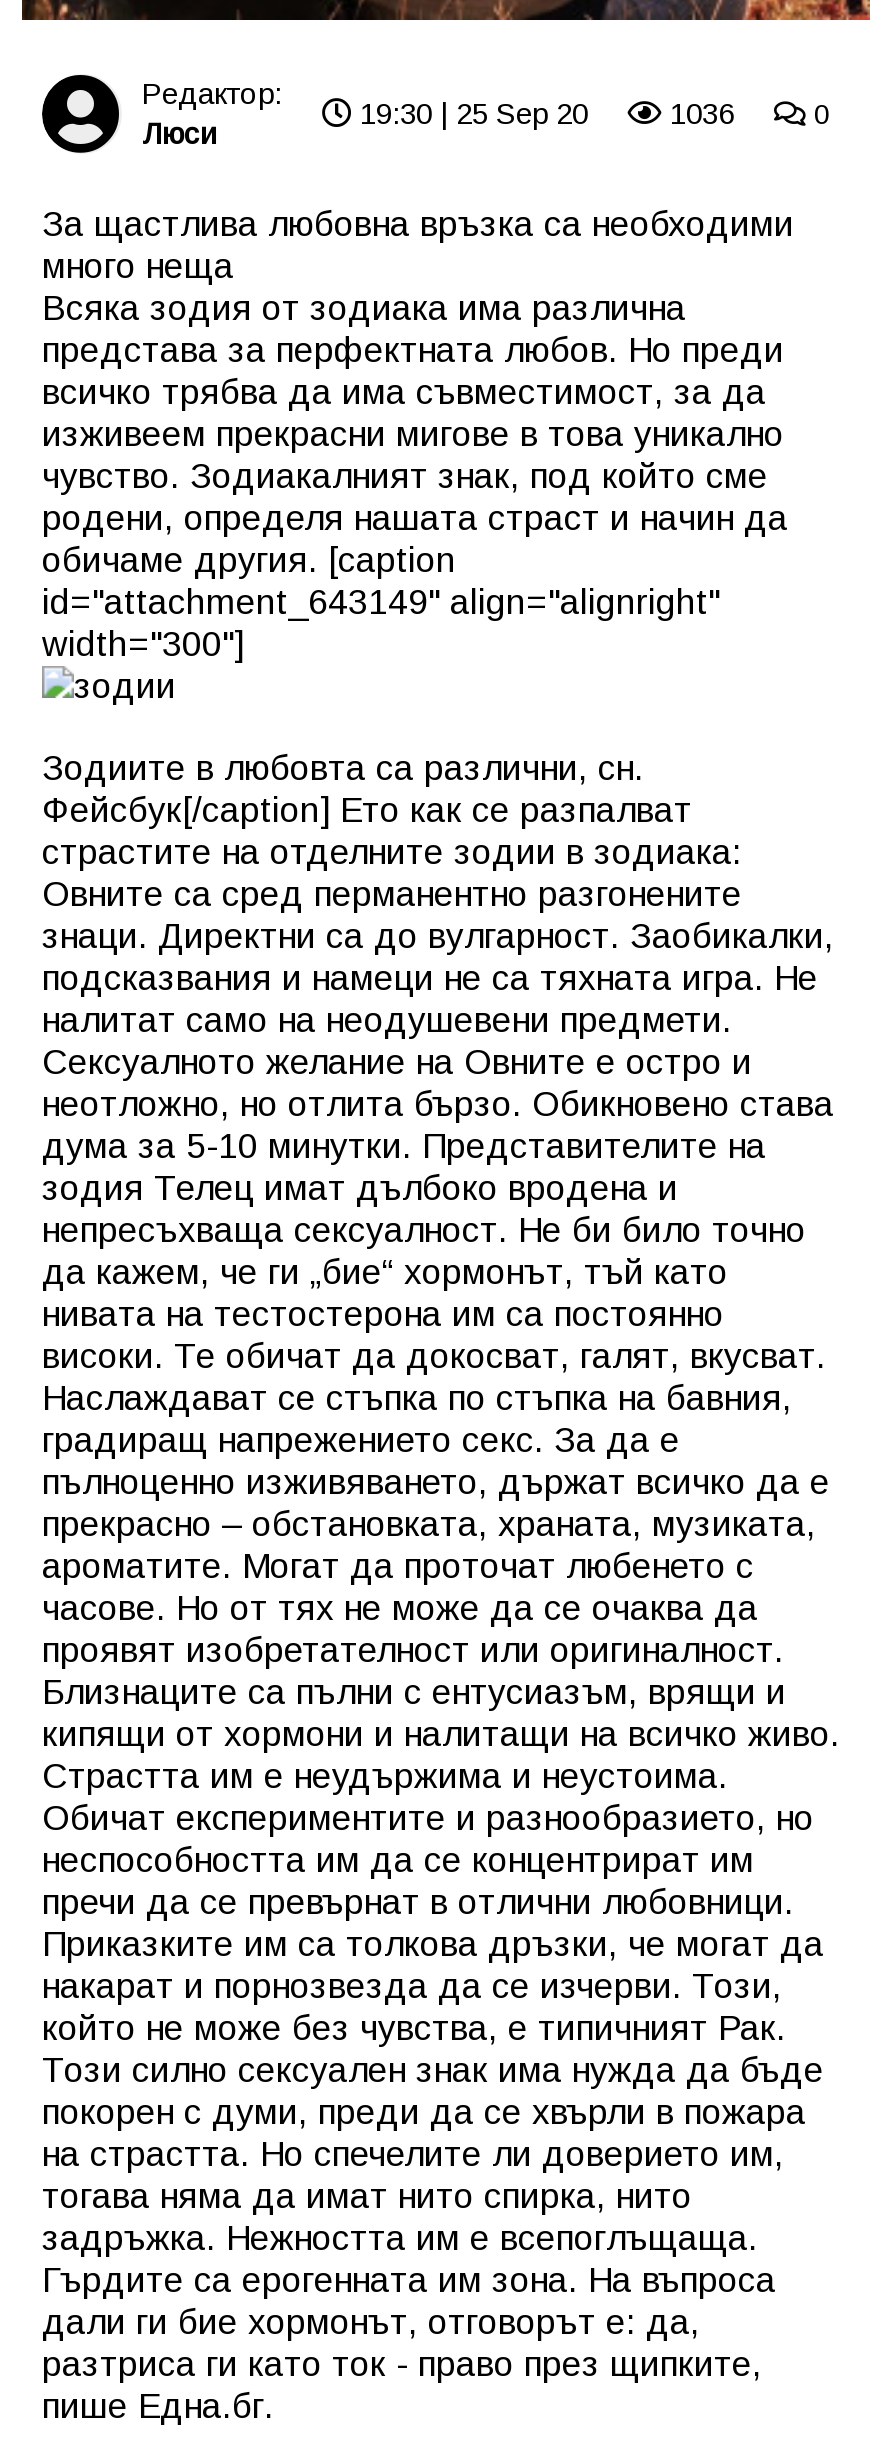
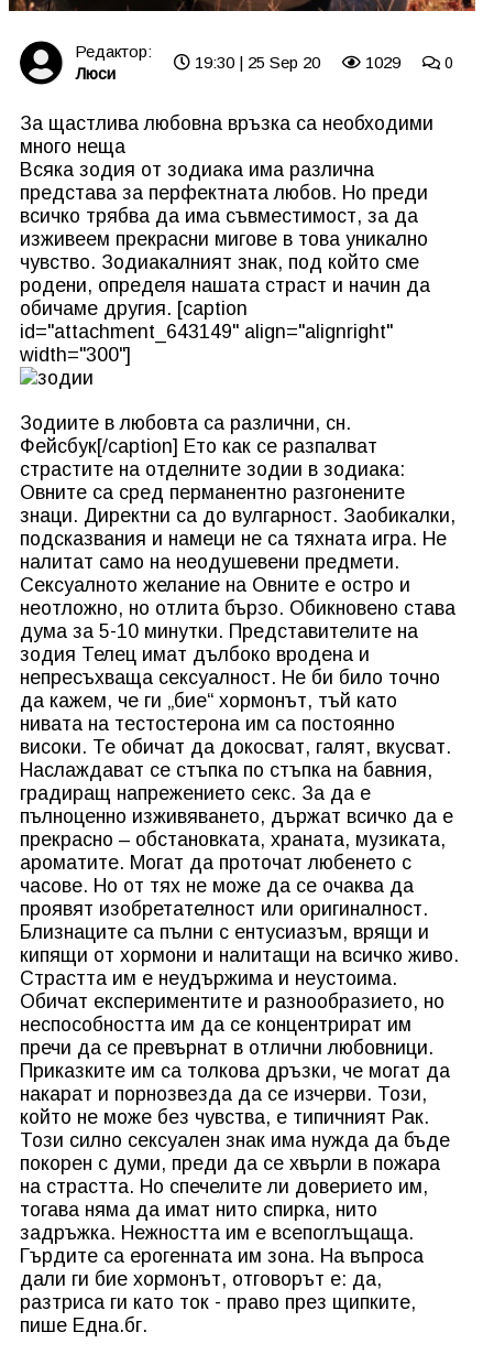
- 1036
+ 1029
